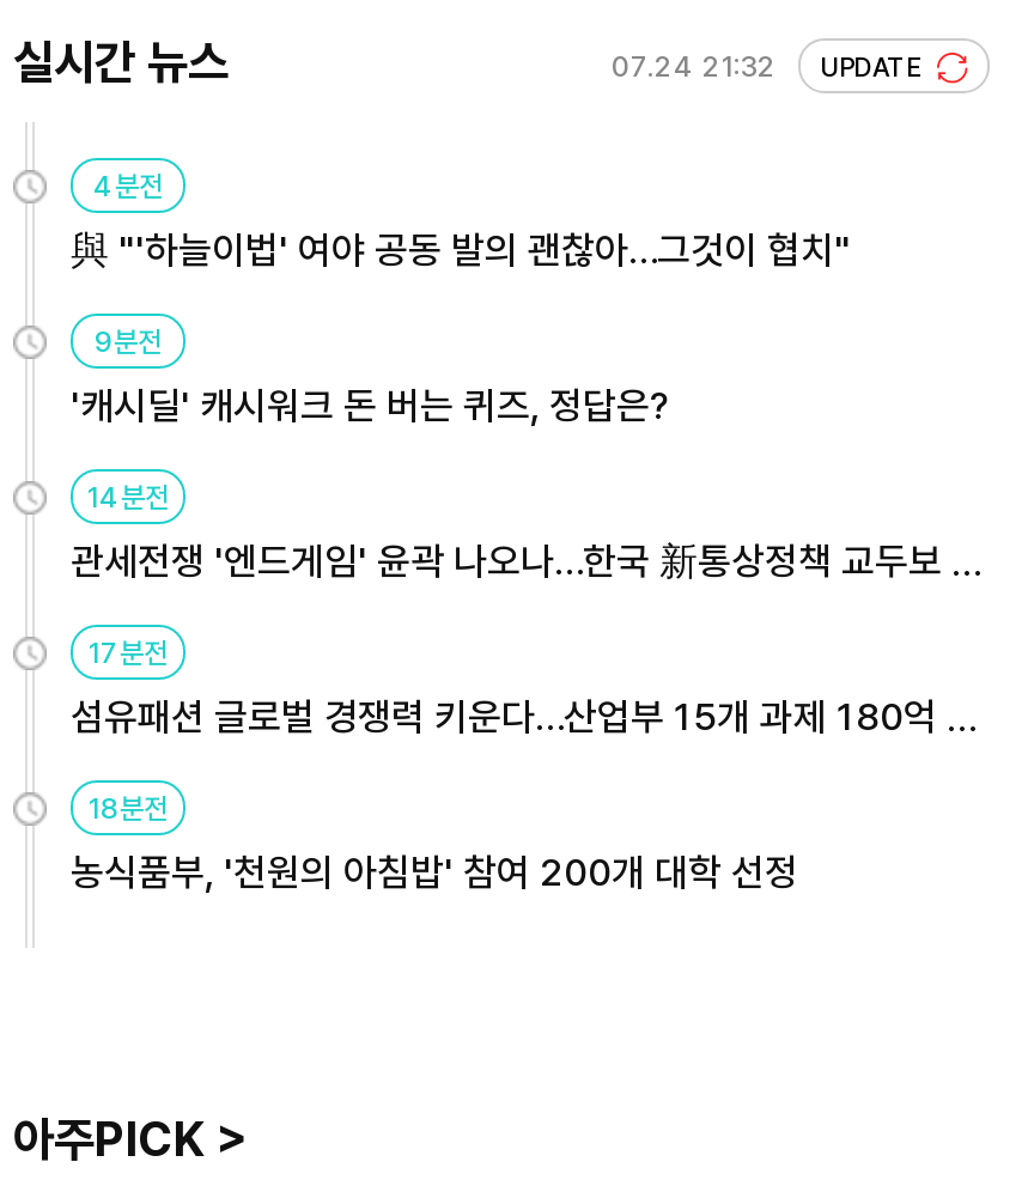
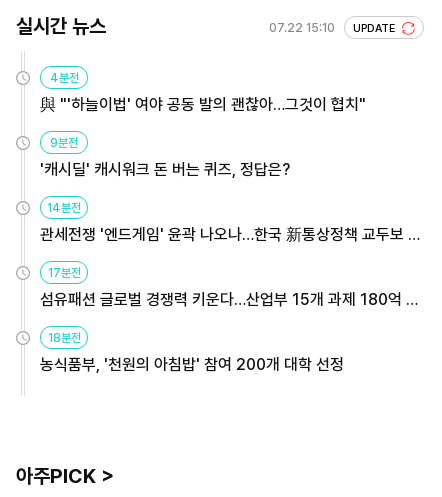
- 07.24 21:32 UPDATE
+ 07.22 15:10 UPDATE
